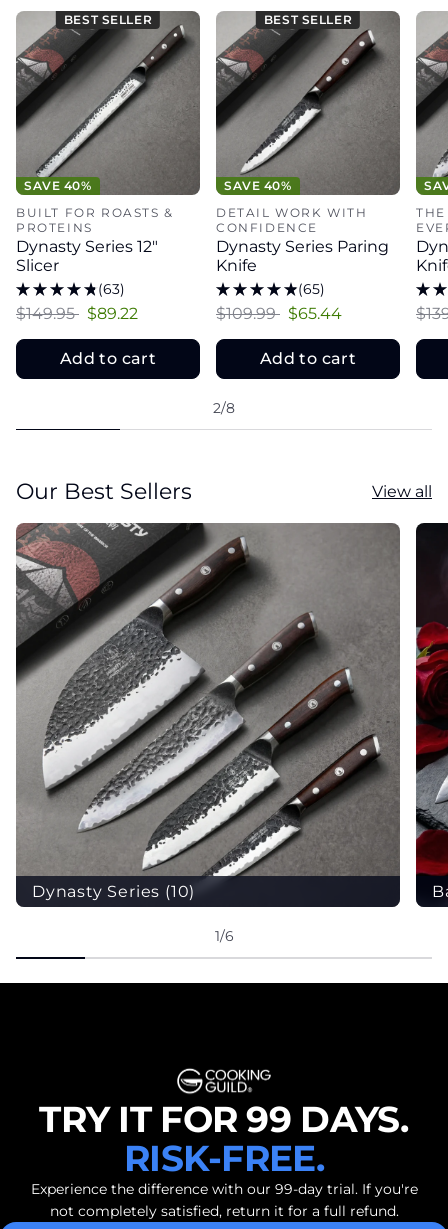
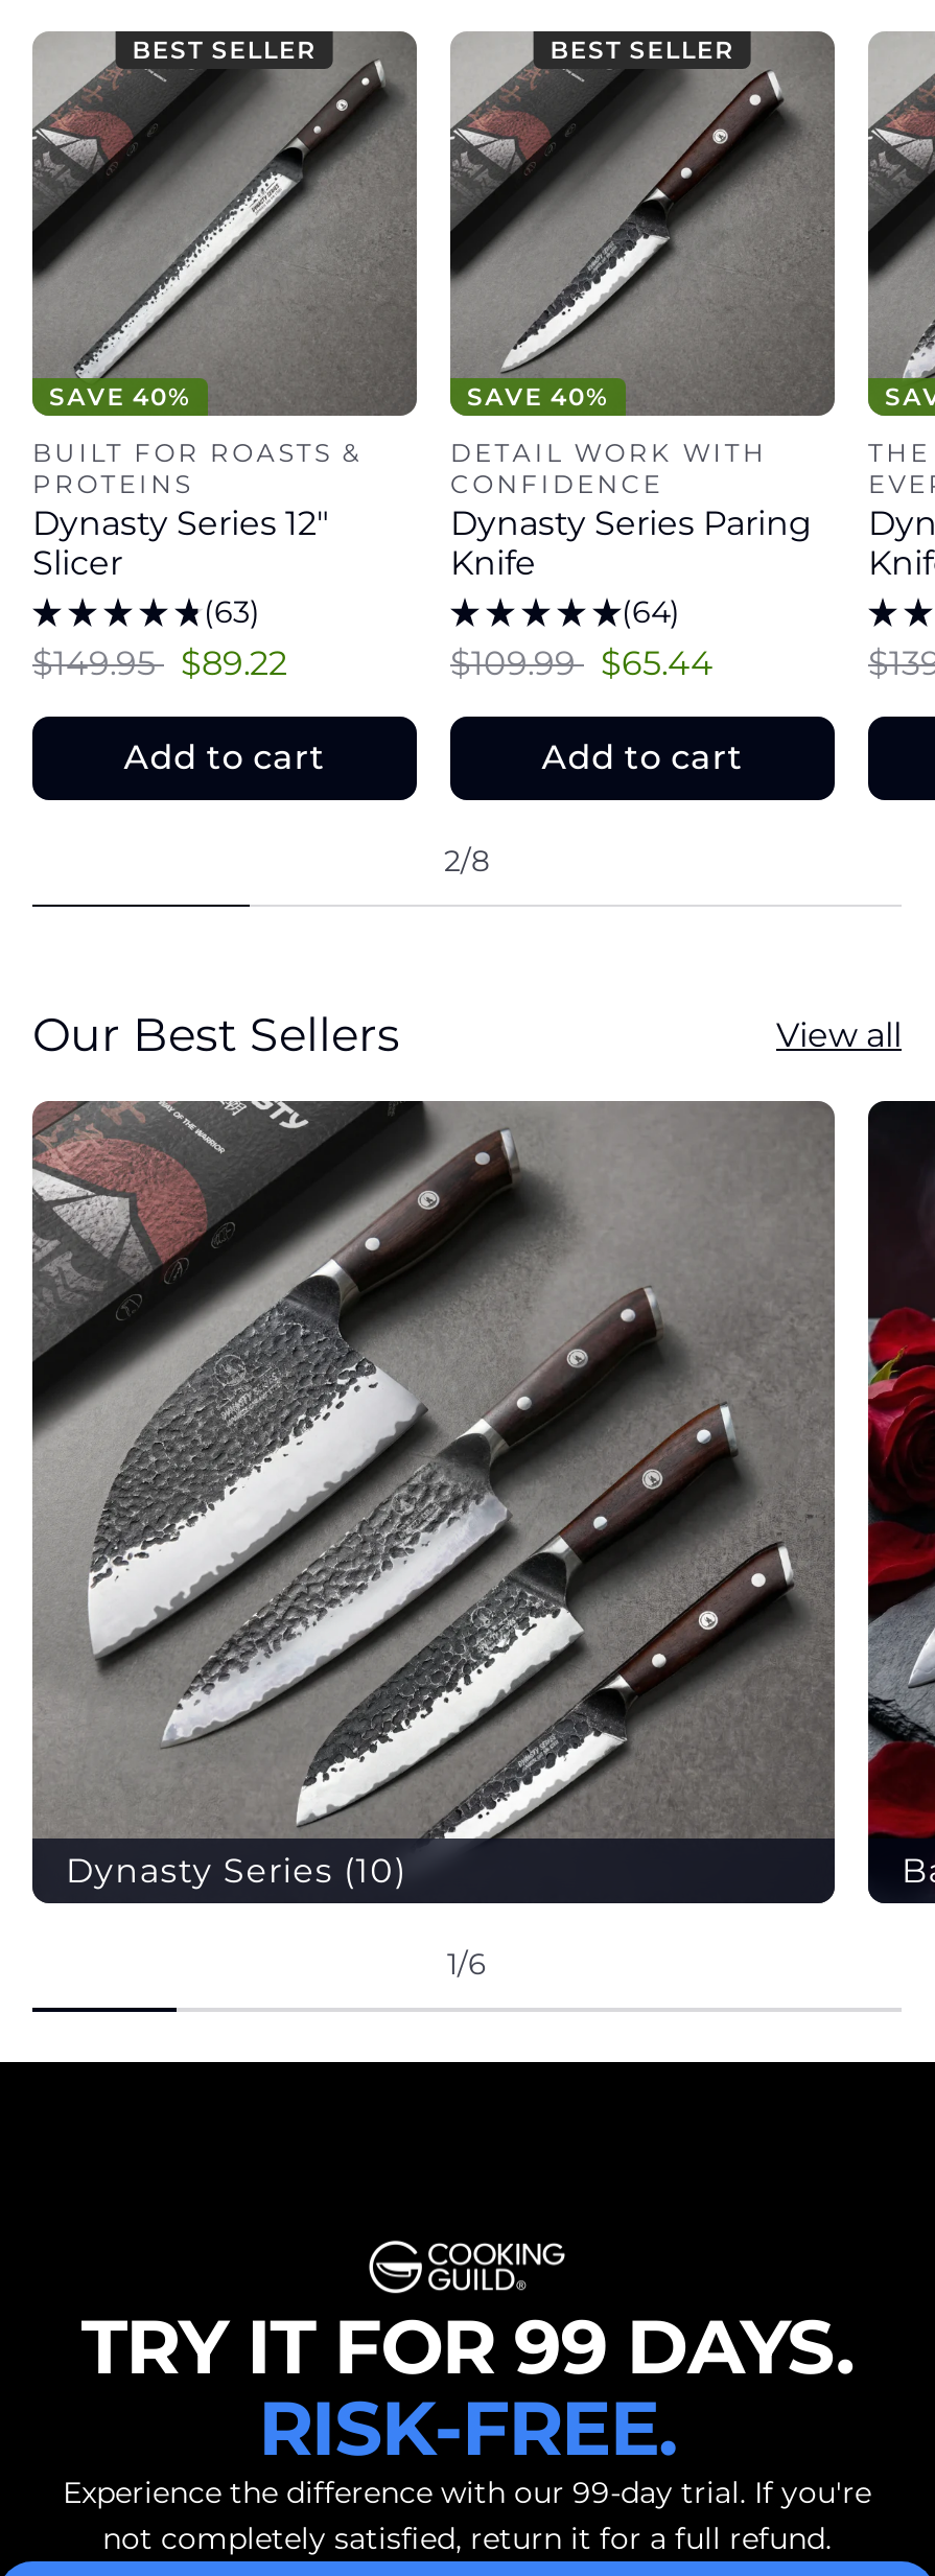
- (65)
+ (64)
